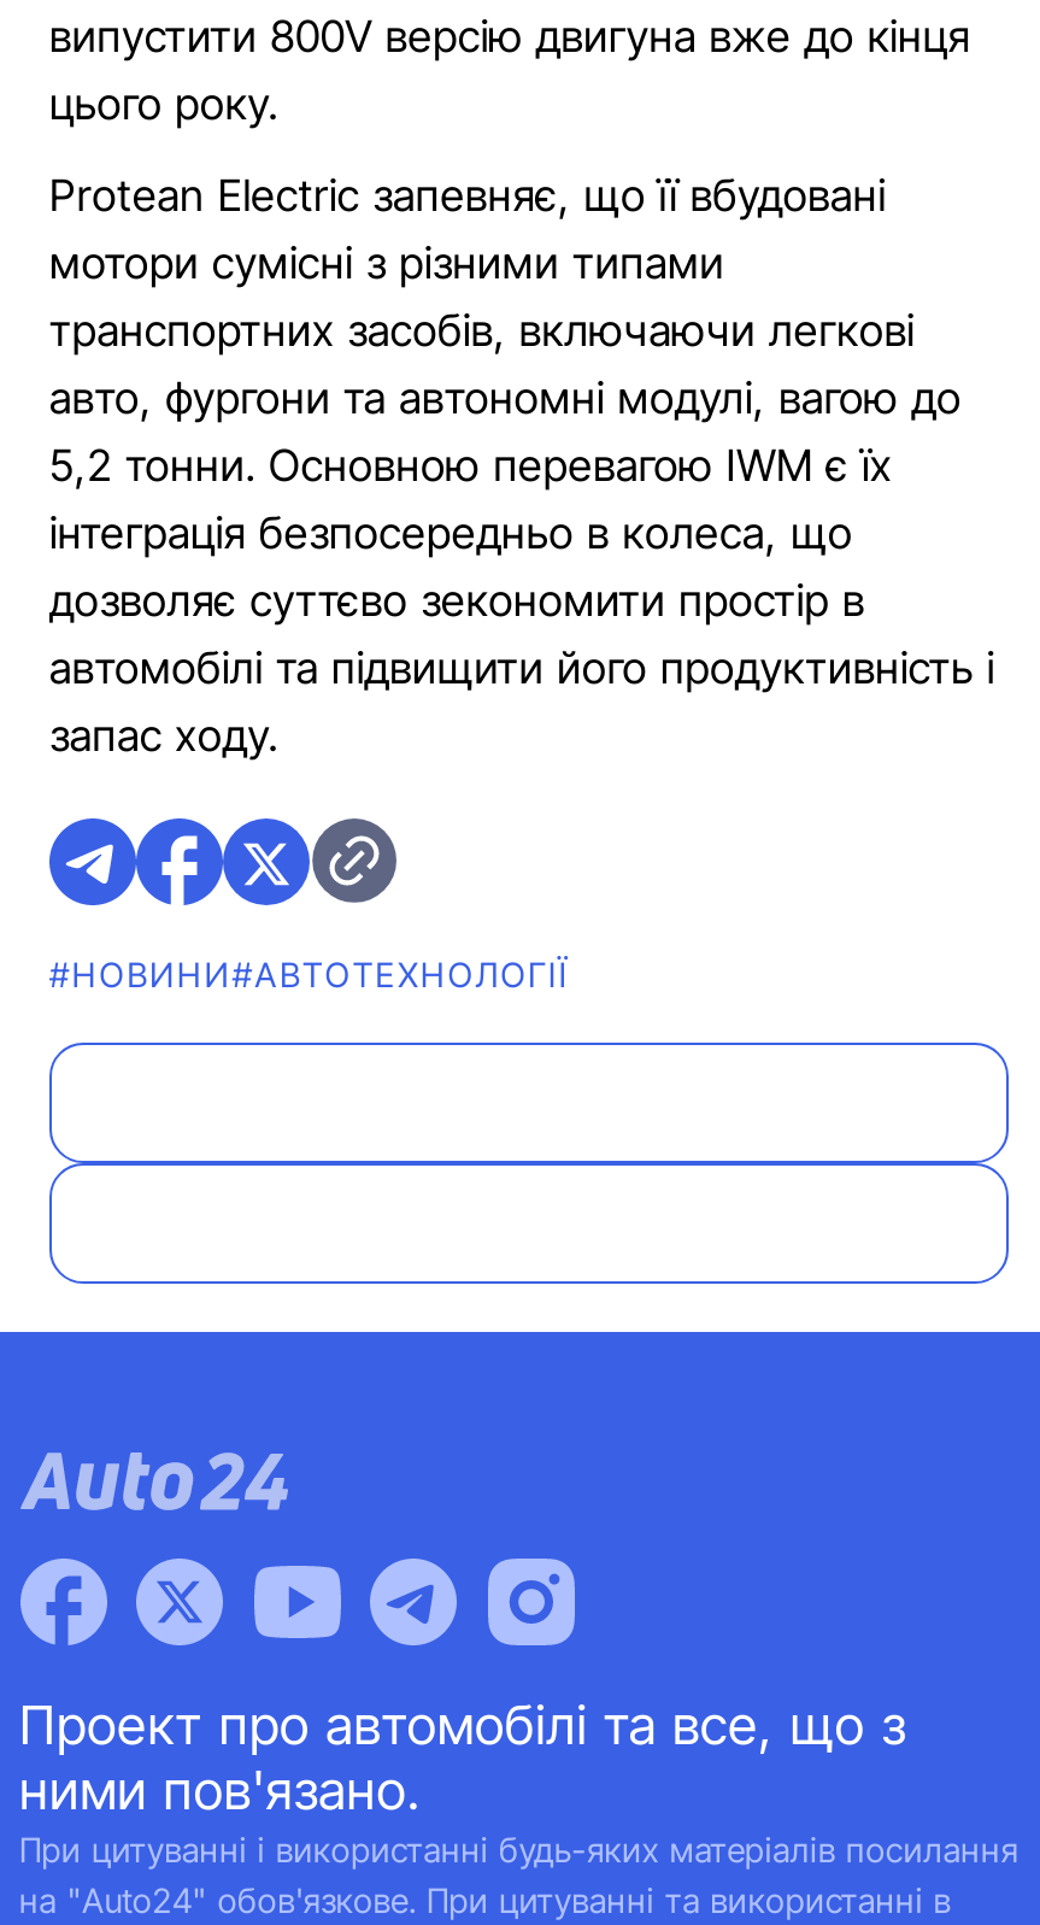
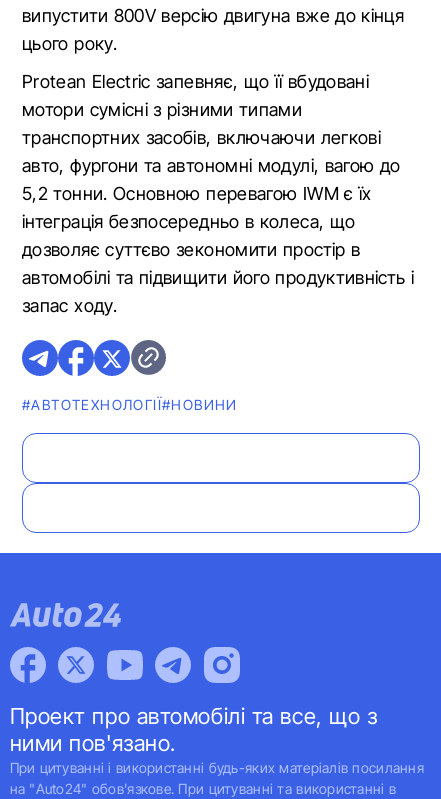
- #НОВИНИ#АВТОТЕХНОЛОГІЇ
+ #АВТОТЕХНОЛОГІЇ#НОВИНИ
